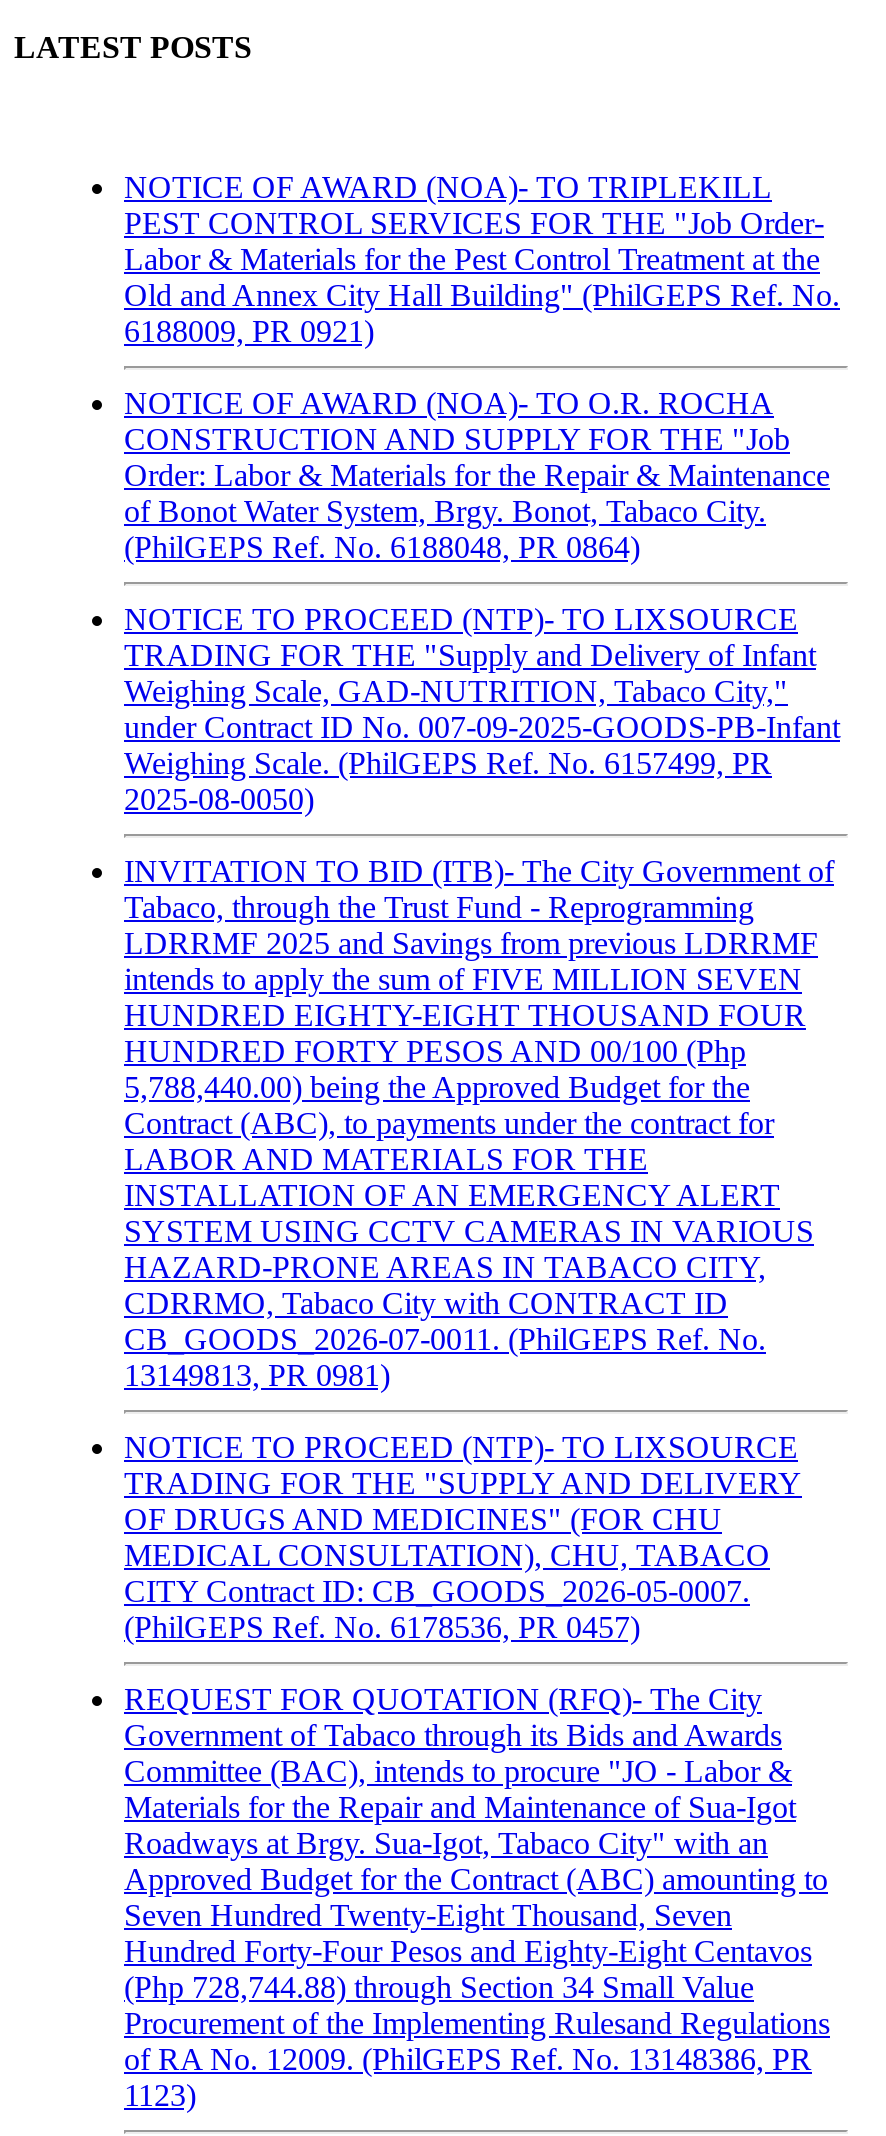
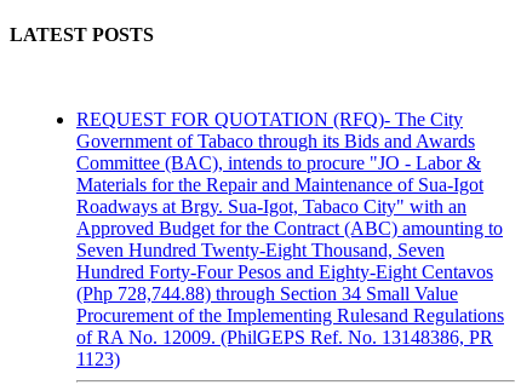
- NOTICE OF AWARD (NOA)- TO TRIPLEKILL
- PEST CONTROL SERVICES FOR THE "Job Order-
- Labor & Materials for the Pest Control Treatment at the
- Old and Annex City Hall Building" (PhilGEPS Ref. No.
- 6188009, PR 0921)
- NOTICE OF AWARD (NOA)- TO O.R. ROCHA
- CONSTRUCTION AND SUPPLY FOR THE "Job
- Order: Labor & Materials for the Repair & Maintenance
- of Bonot Water System, Brgy. Bonot, Tabaco City.
- (PhilGEPS Ref. No. 6188048, PR 0864)
- NOTICE TO PROCEED (NTP)- TO LIXSOURCE
- TRADING FOR THE "Supply and Delivery of Infant
- Weighing Scale, GAD-NUTRITION, Tabaco City,"
- under Contract ID No. 007-09-2025-GOODS-PB-Infant
- Weighing Scale. (PhilGEPS Ref. No. 6157499, PR
- 2025-08-0050)
- INVITATION TO BID (ITB)- The City Government of
- Tabaco, through the Trust Fund - Reprogramming
- LDRRMF 2025 and Savings from previous LDRRMF
- intends to apply the sum of FIVE MILLION SEVEN
- HUNDRED EIGHTY-EIGHT THOUSAND FOUR
- HUNDRED FORTY PESOS AND 00/100 (Php
- 5,788,440.00) being the Approved Budget for the
- Contract (ABC), to payments under the contract for
- LABOR AND MATERIALS FOR THE
- INSTALLATION OF AN EMERGENCY ALERT
- SYSTEM USING CCTV CAMERAS IN VARIOUS
- HAZARD-PRONE AREAS IN TABACO CITY,
- CDRRMO, Tabaco City with CONTRACT ID
- CB_GOODS_2026-07-0011. (PhilGEPS Ref. No.
- 13149813, PR 0981)
- NOTICE TO PROCEED (NTP)- TO LIXSOURCE
- TRADING FOR THE "SUPPLY AND DELIVERY
- OF DRUGS AND MEDICINES" (FOR CHU
- MEDICAL CONSULTATION), CHU, TABACO
- CITY Contract ID: CB_GOODS_2026-05-0007.
- (PhilGEPS Ref. No. 6178536, PR 0457)
